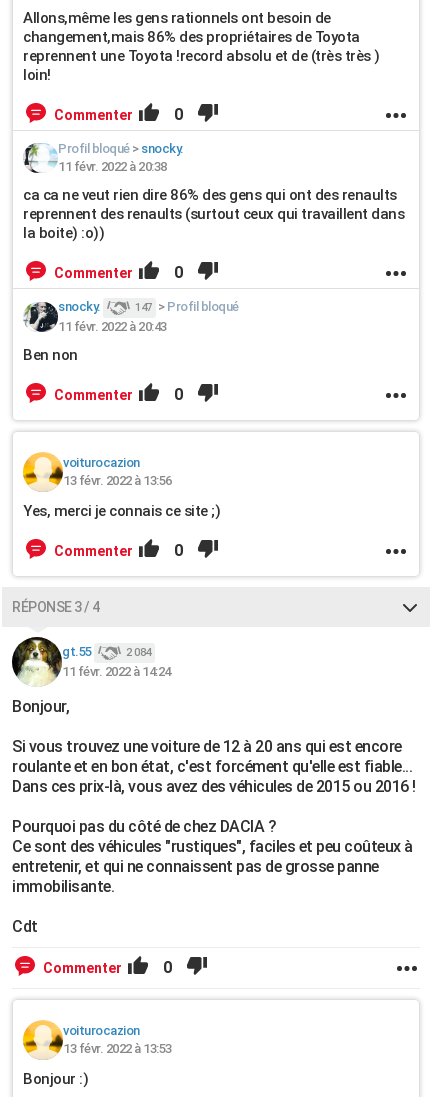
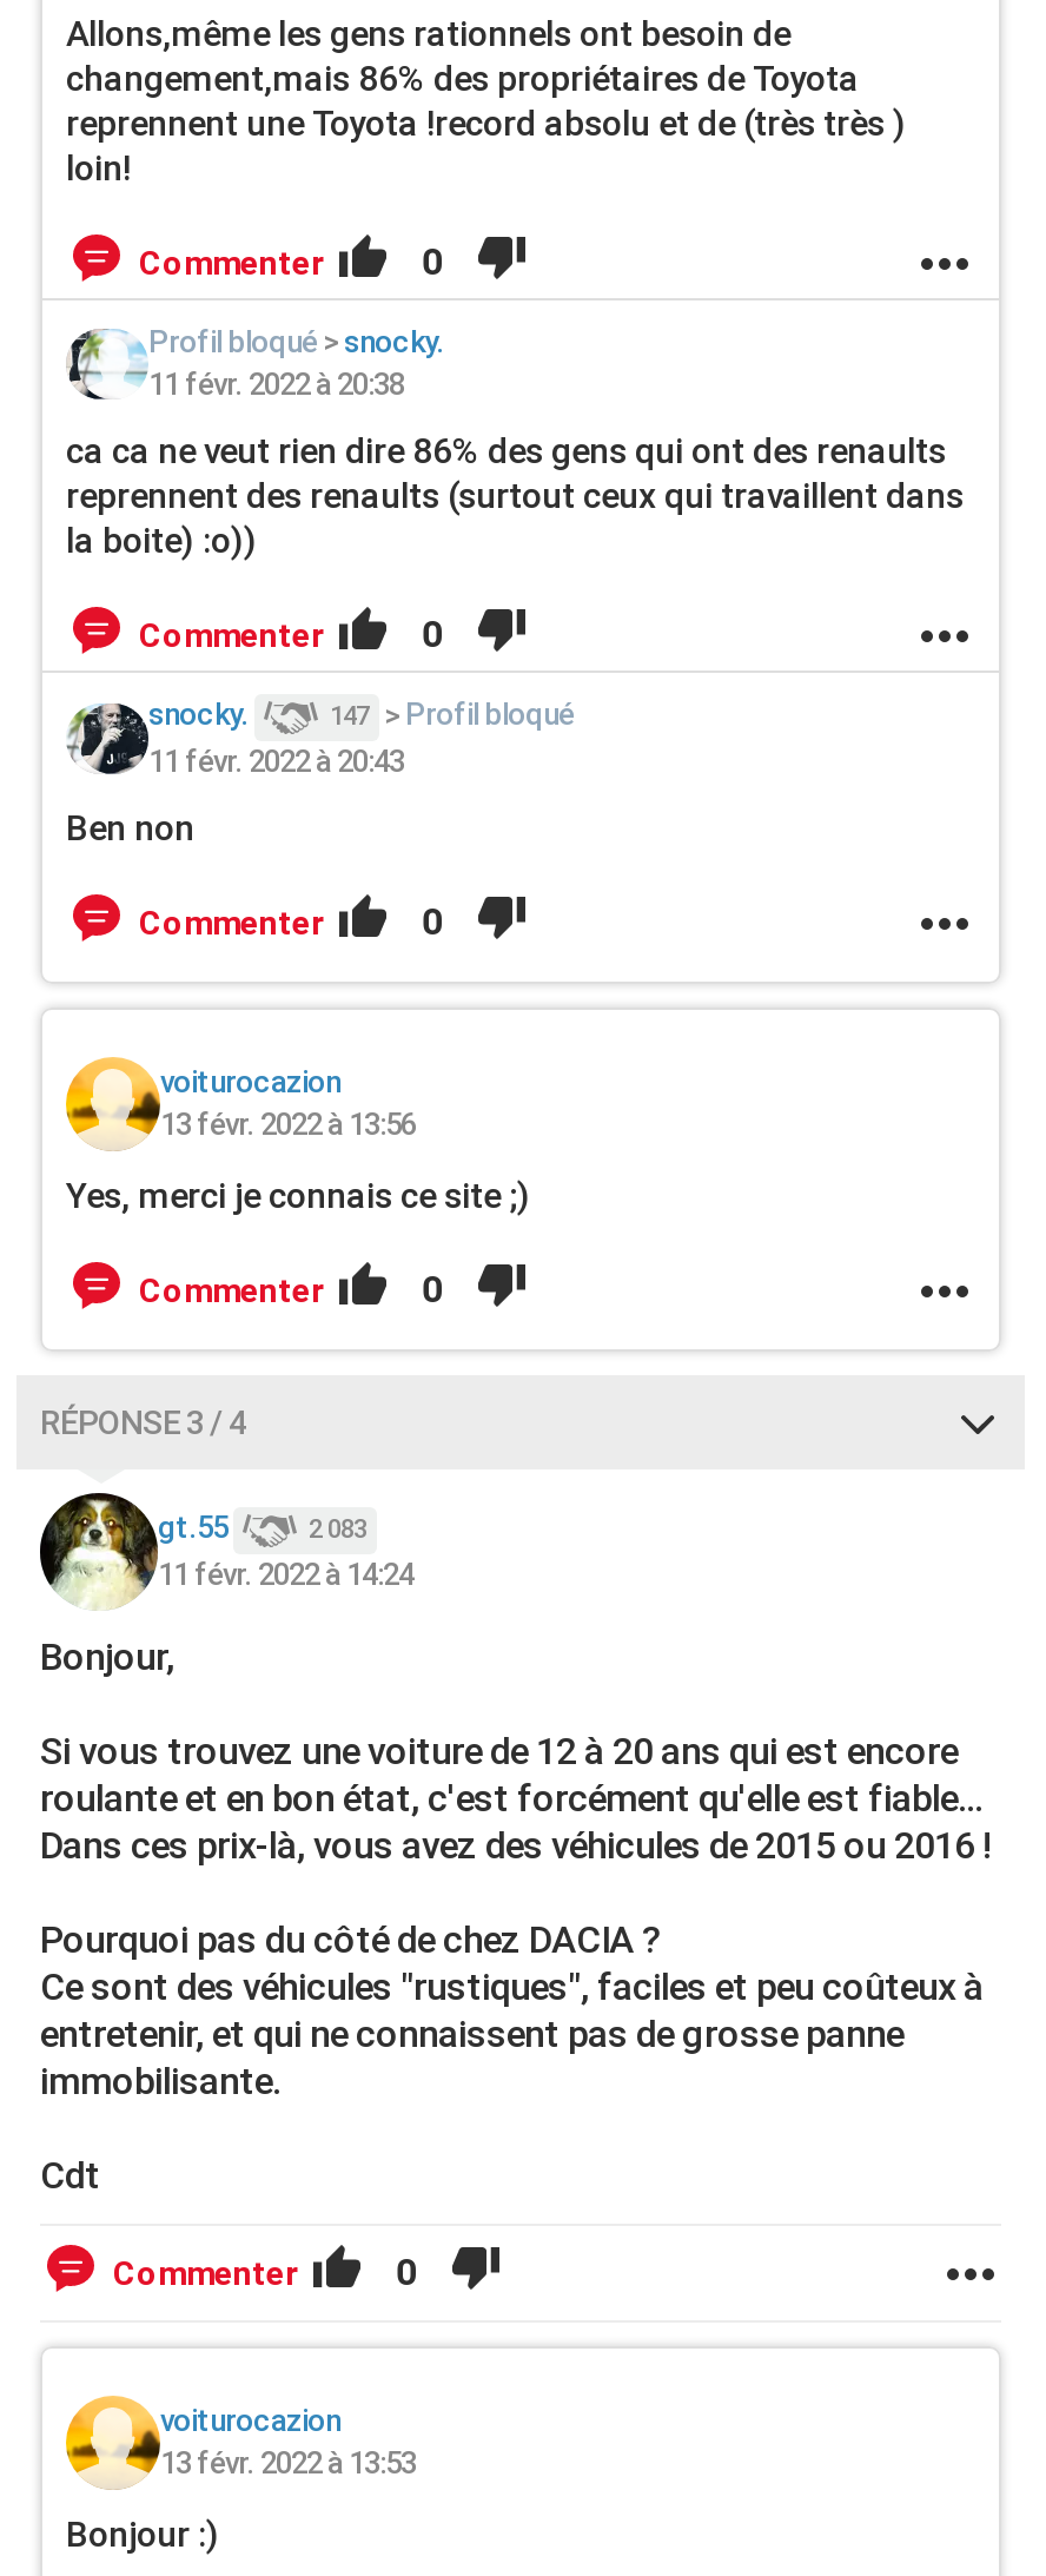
- 2 084
+ 2 083
